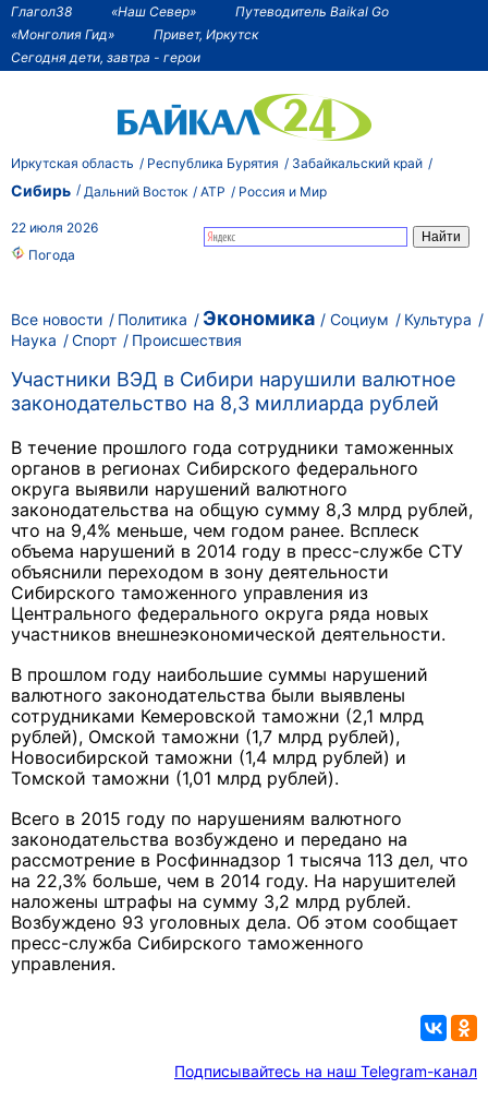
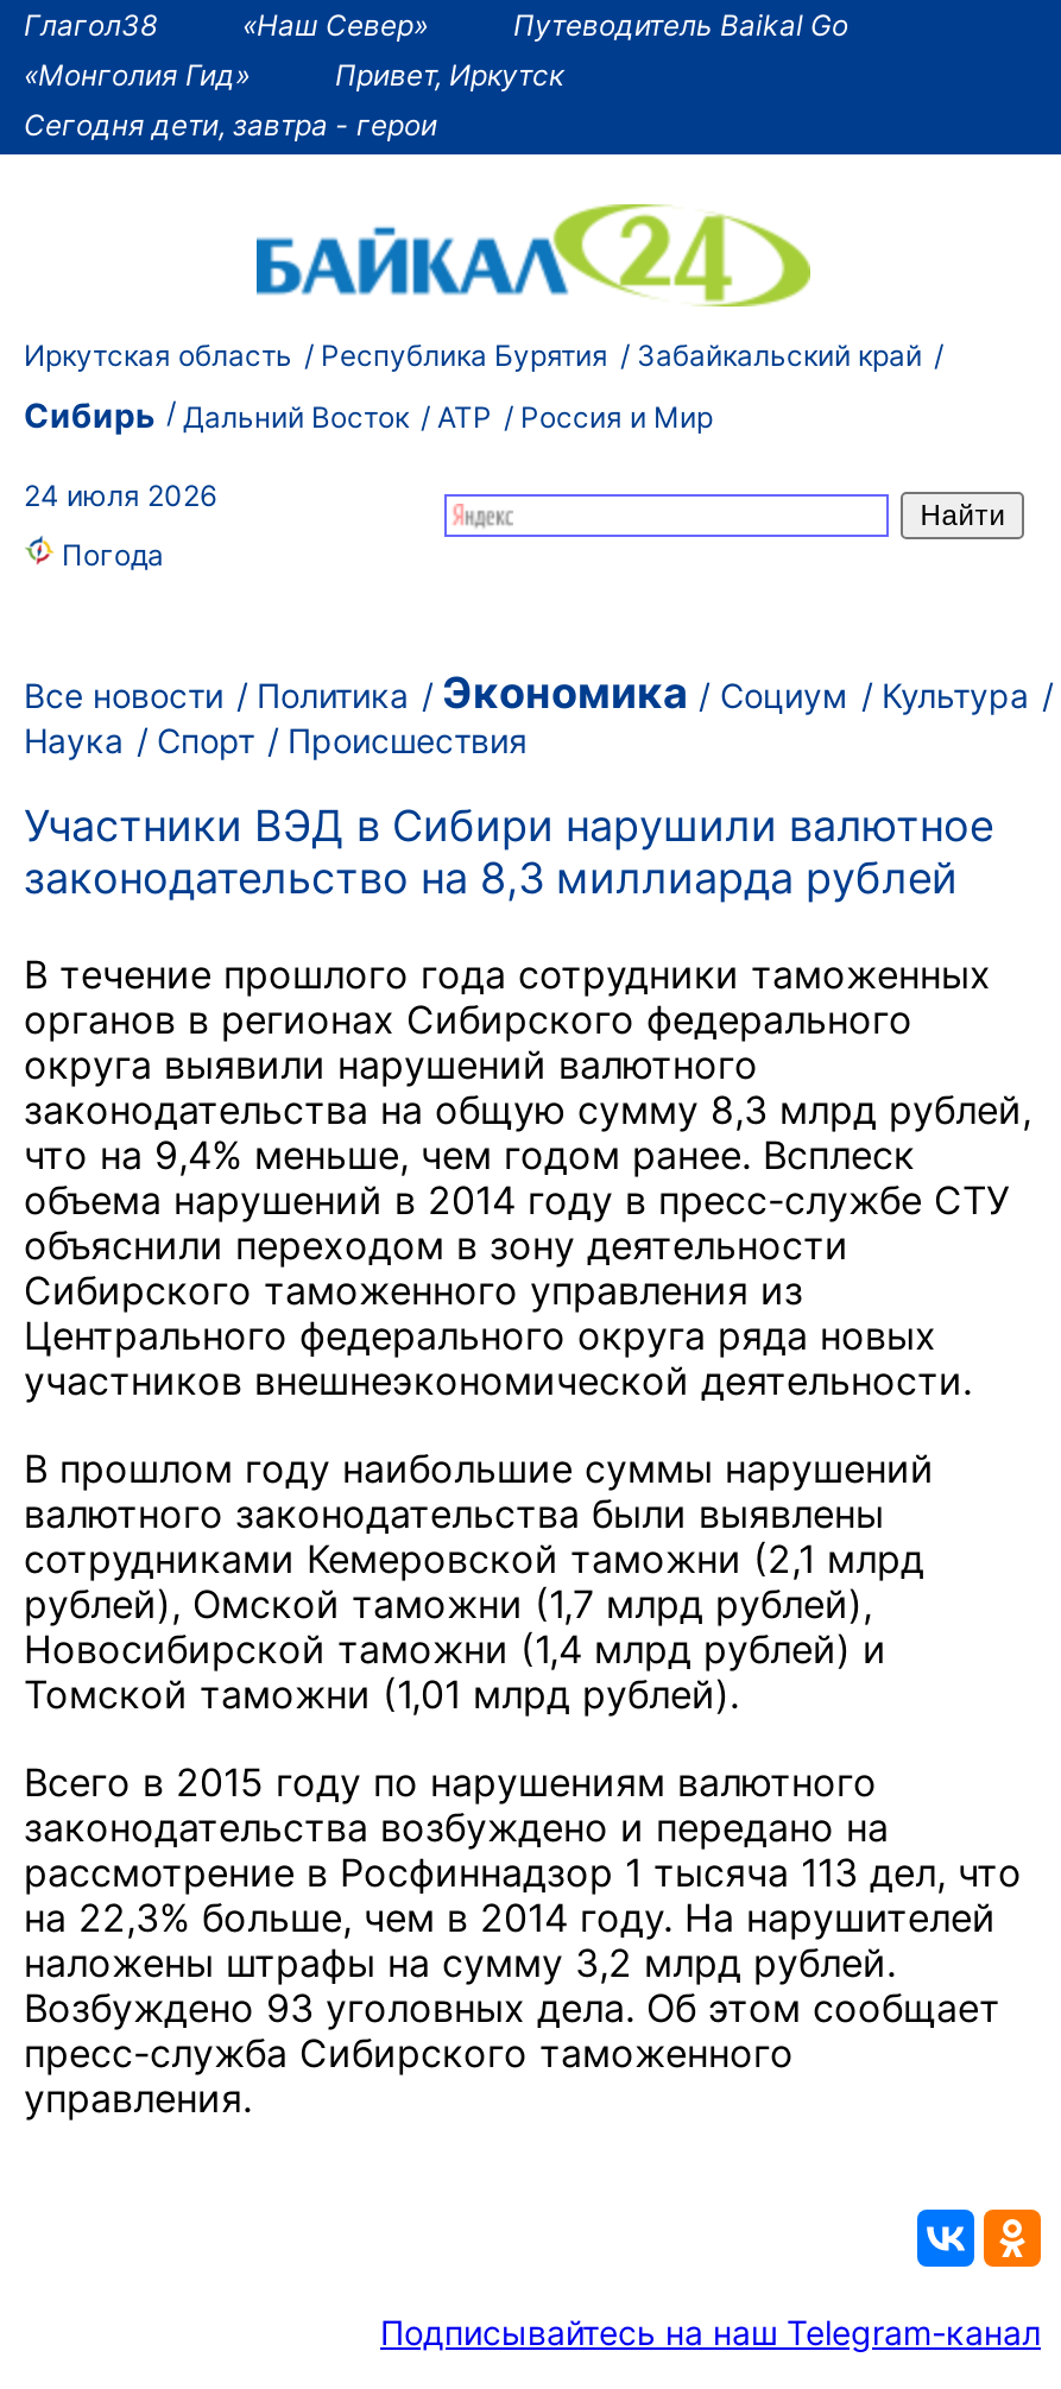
- 22 июля 2026
+ 24 июля 2026
